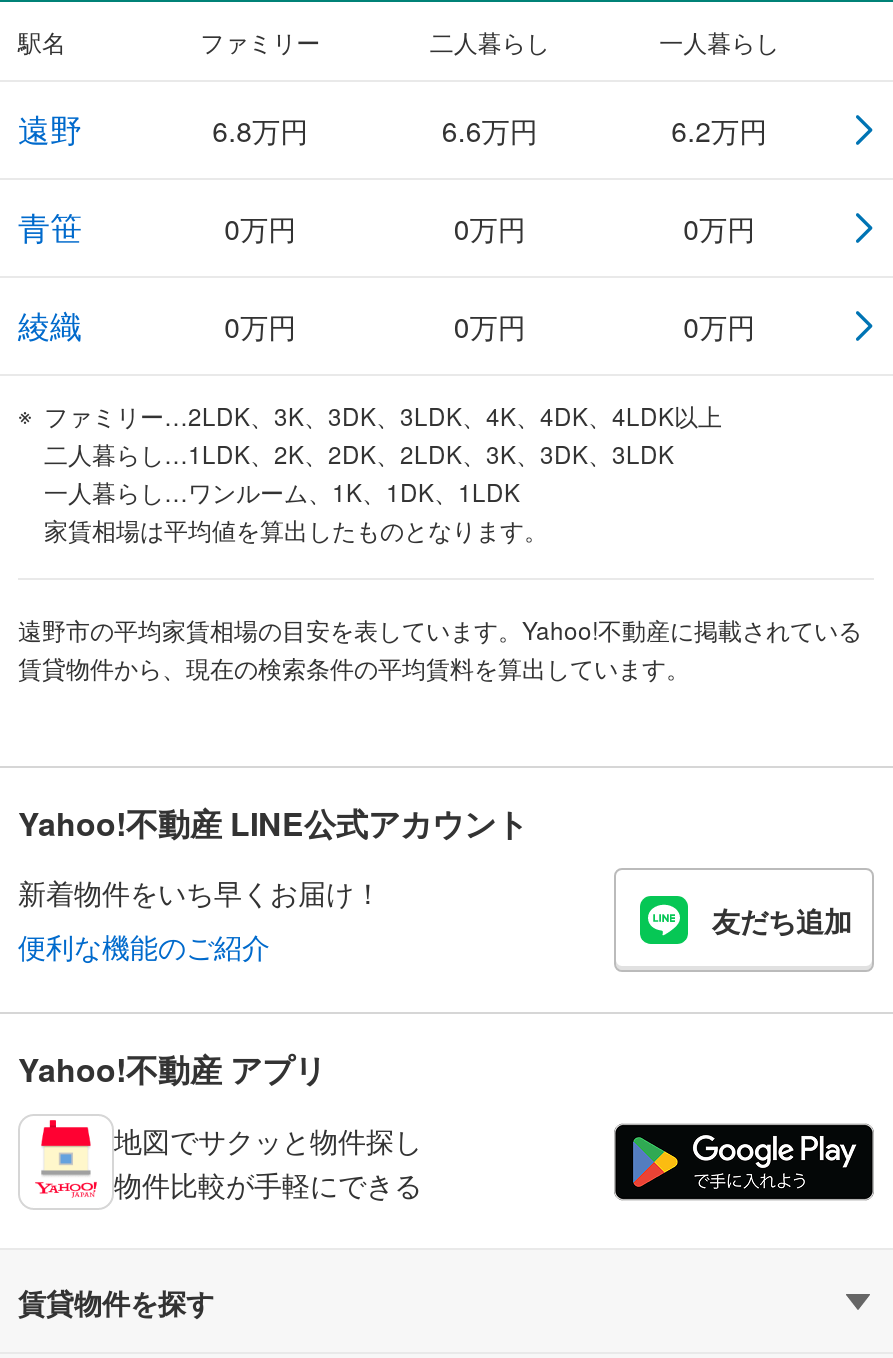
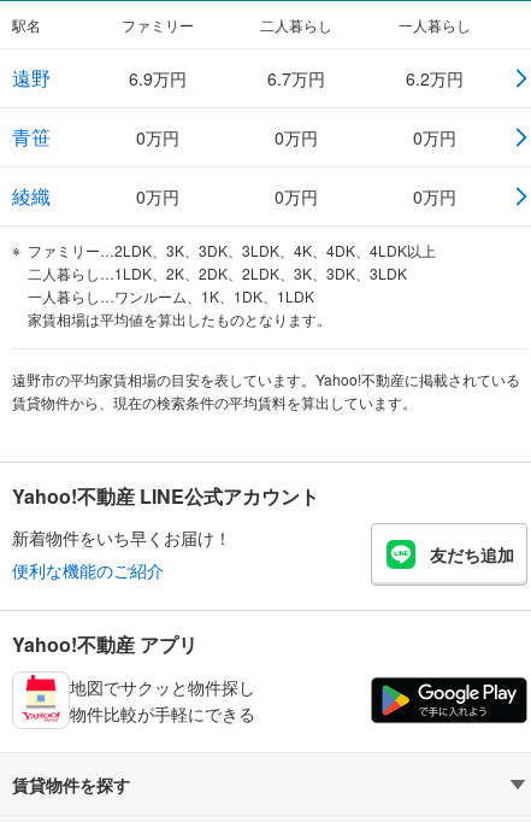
- 6.8万円
+ 6.9万円

- 6.6万円
+ 6.7万円
